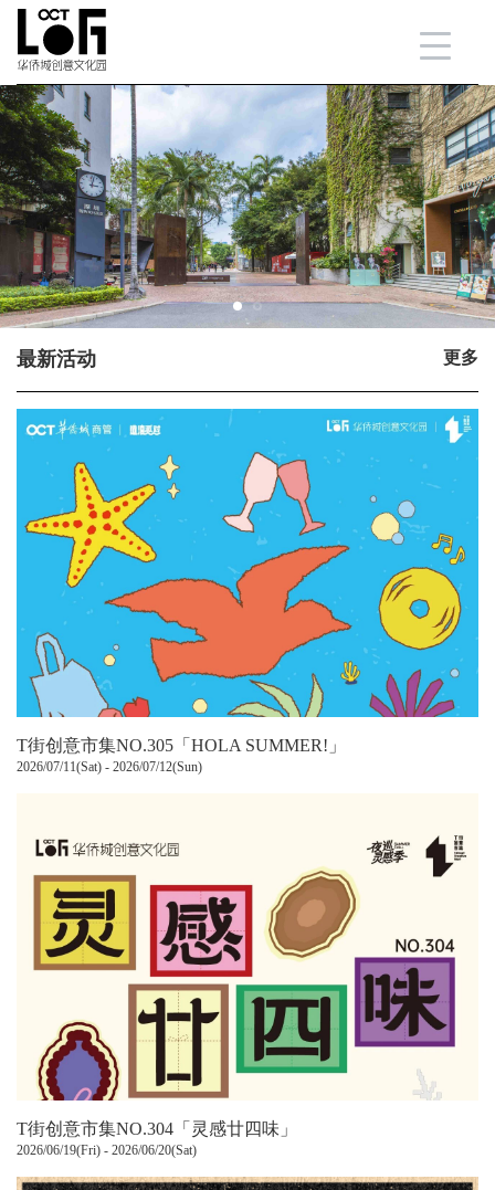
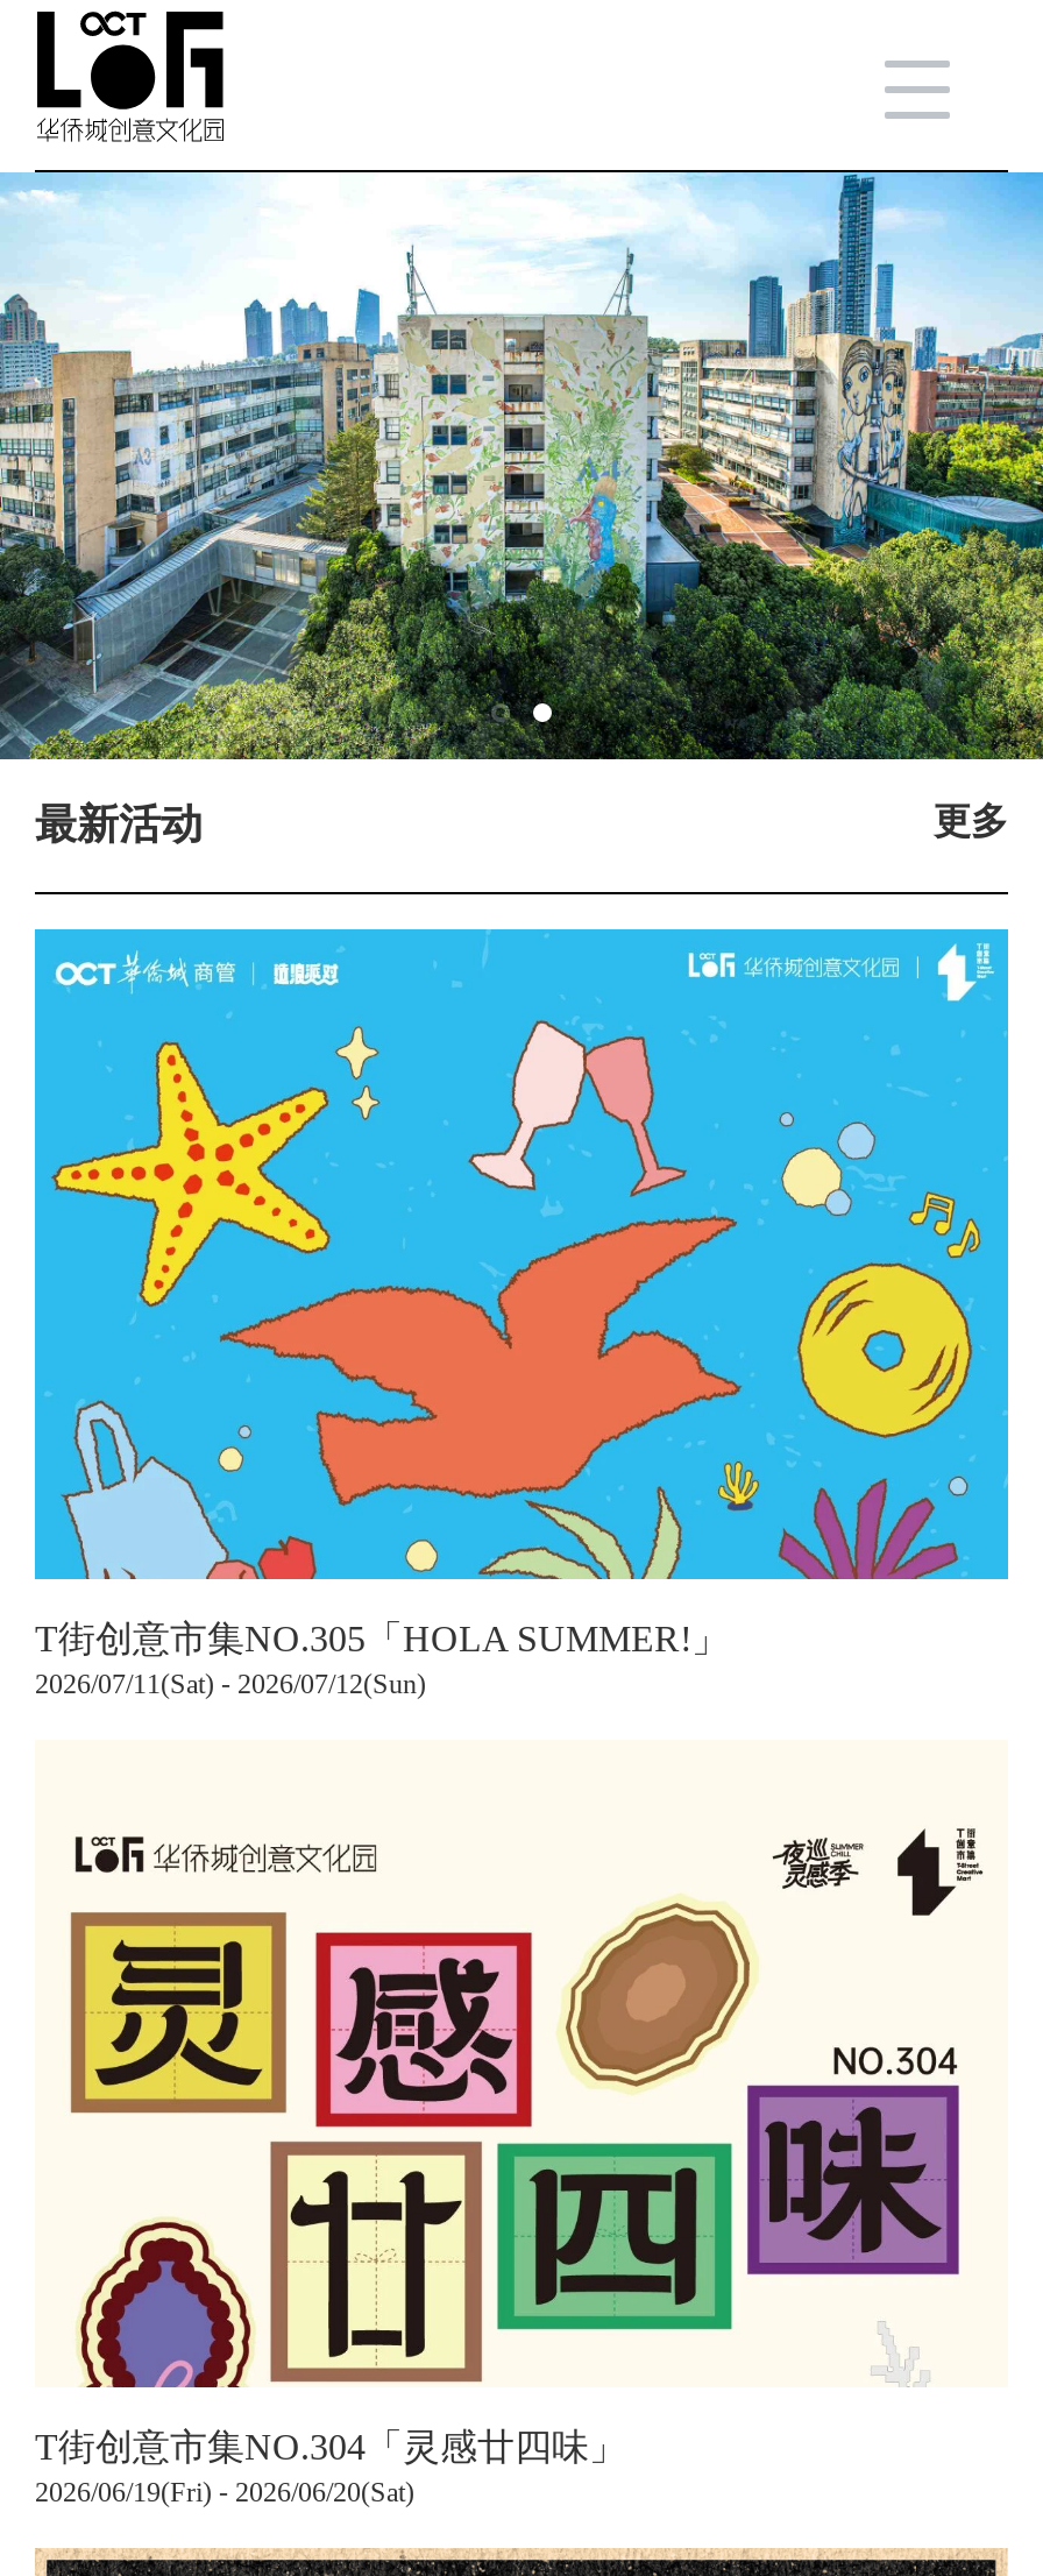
- [image]
+ [image]
